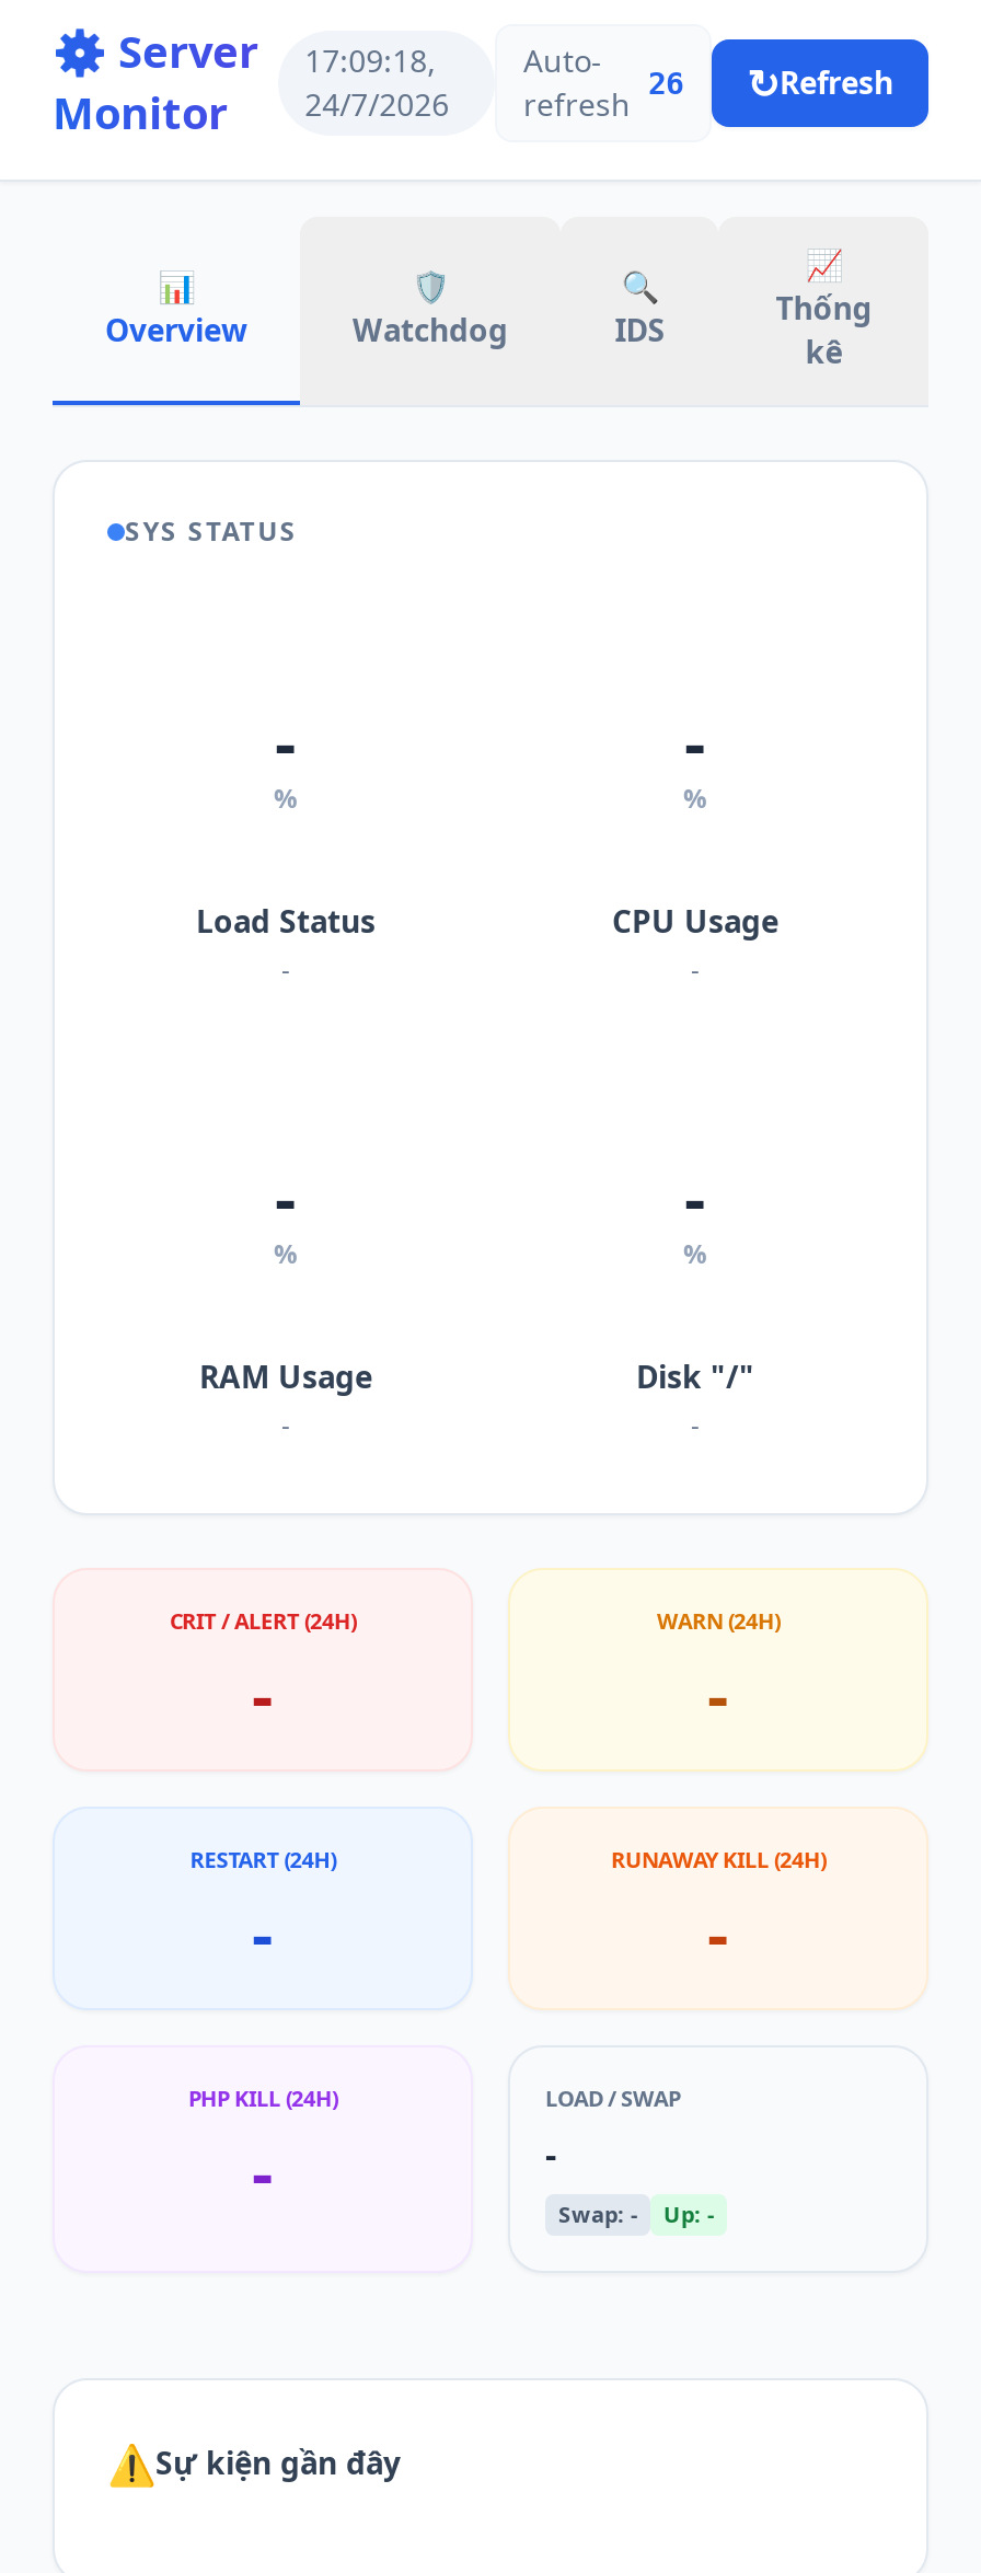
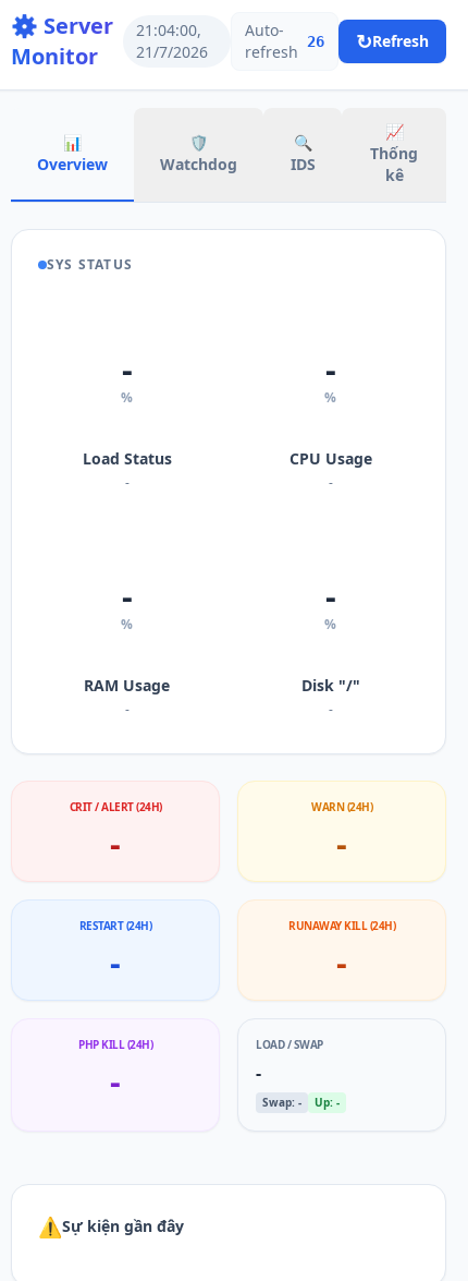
- 17:09:18,
+ 21:04:00,

- 24/7/2026
+ 21/7/2026
